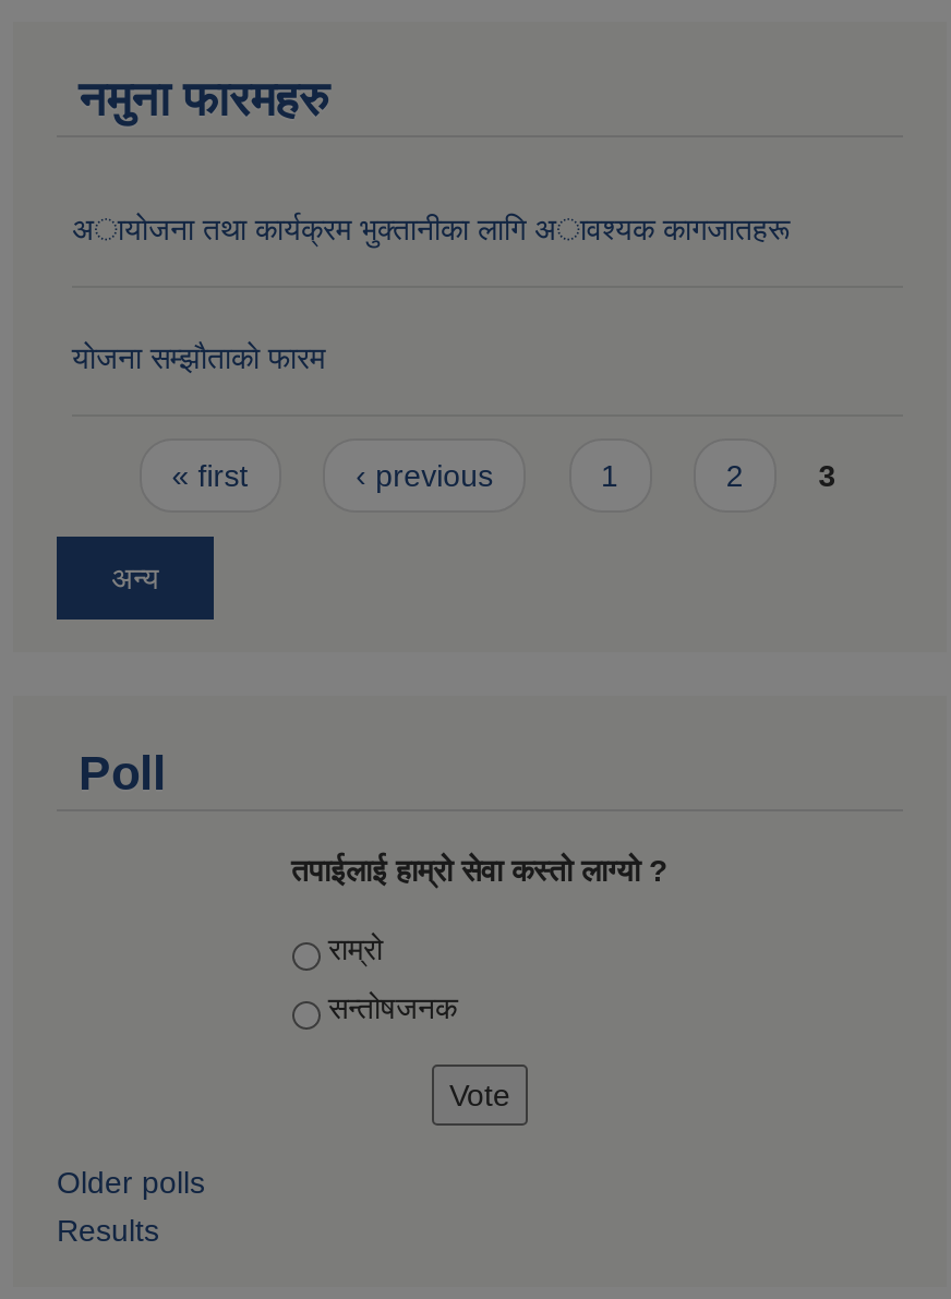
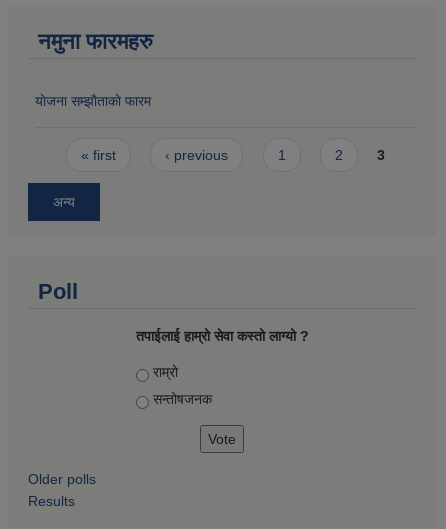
- अायाेजना तथा कार्यक्रम भुक्तानीका लागि अावश्यक कागजातहरू
